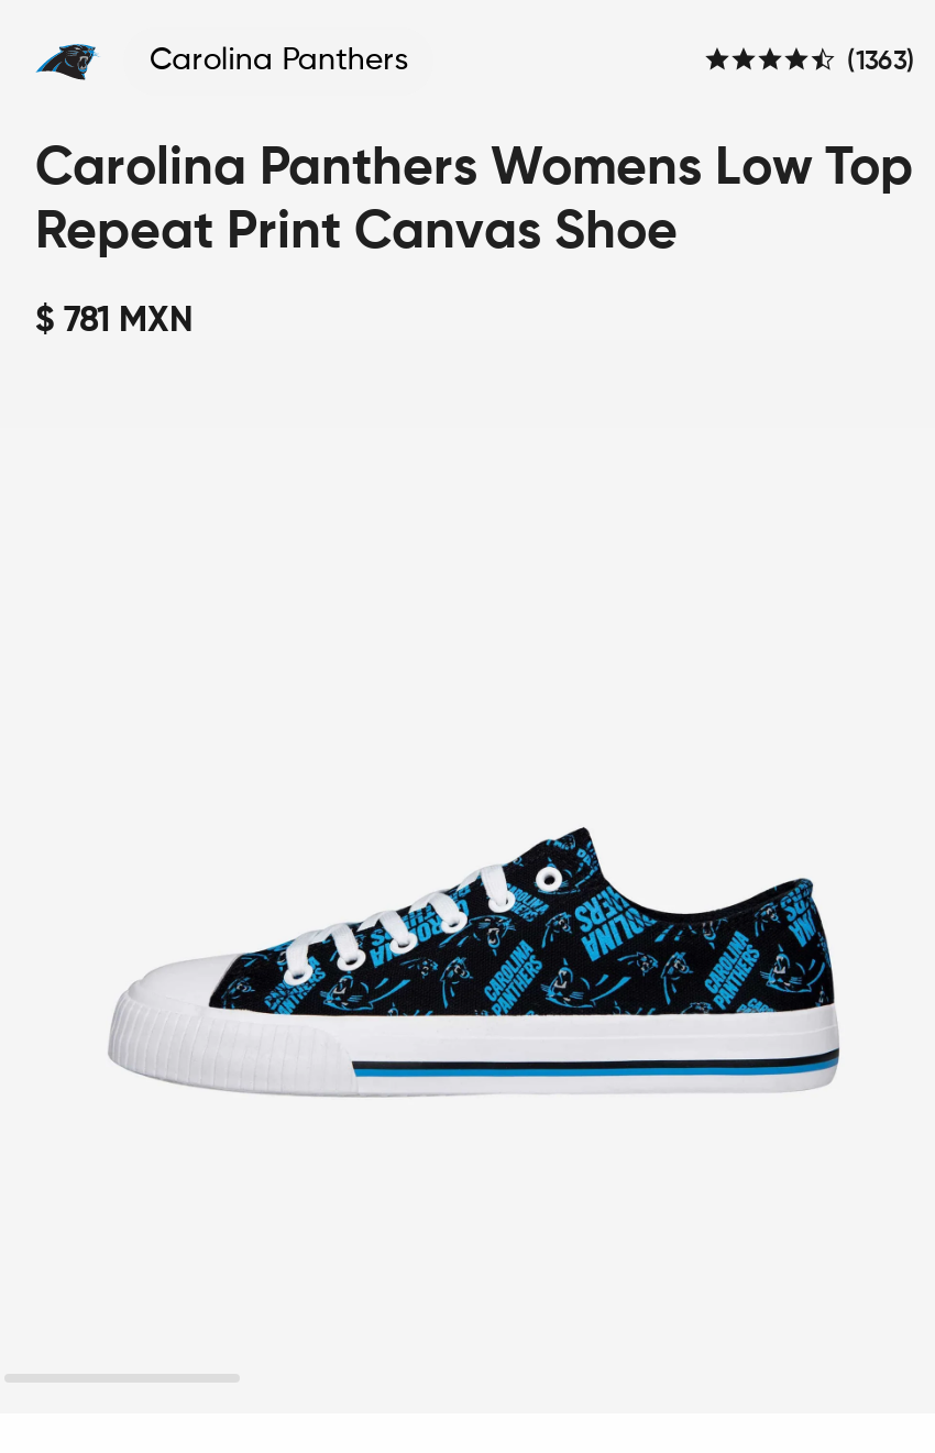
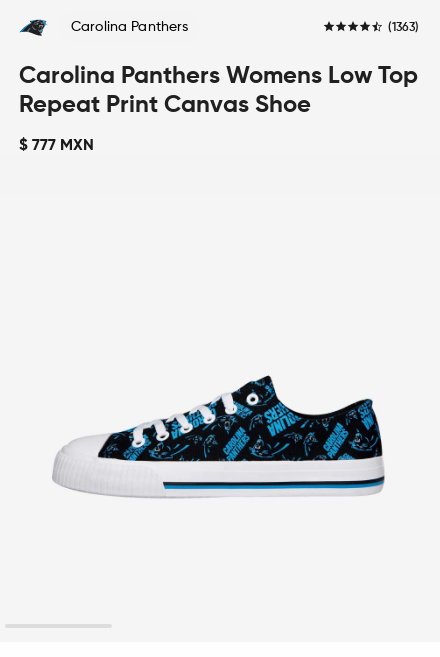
- $ 781 MXN
+ $ 777 MXN
